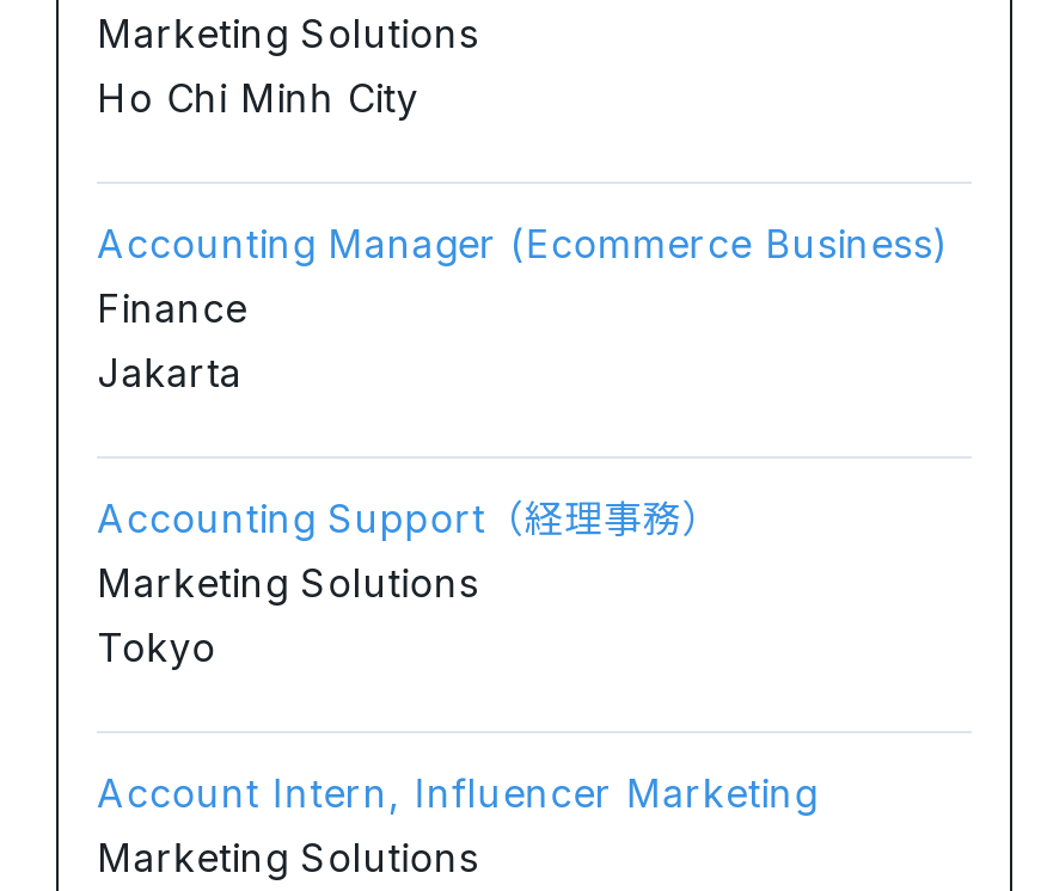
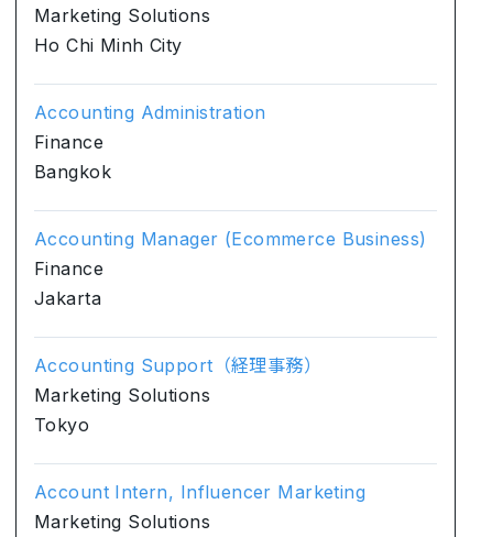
+ Accounting Administration
+ Finance
+ Bangkok
